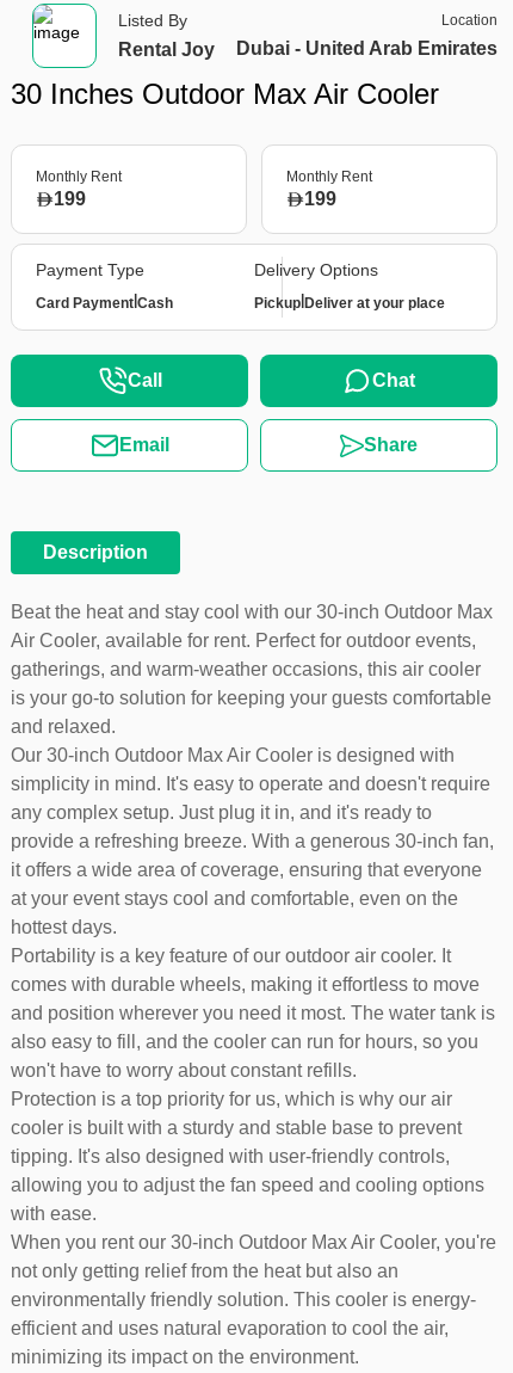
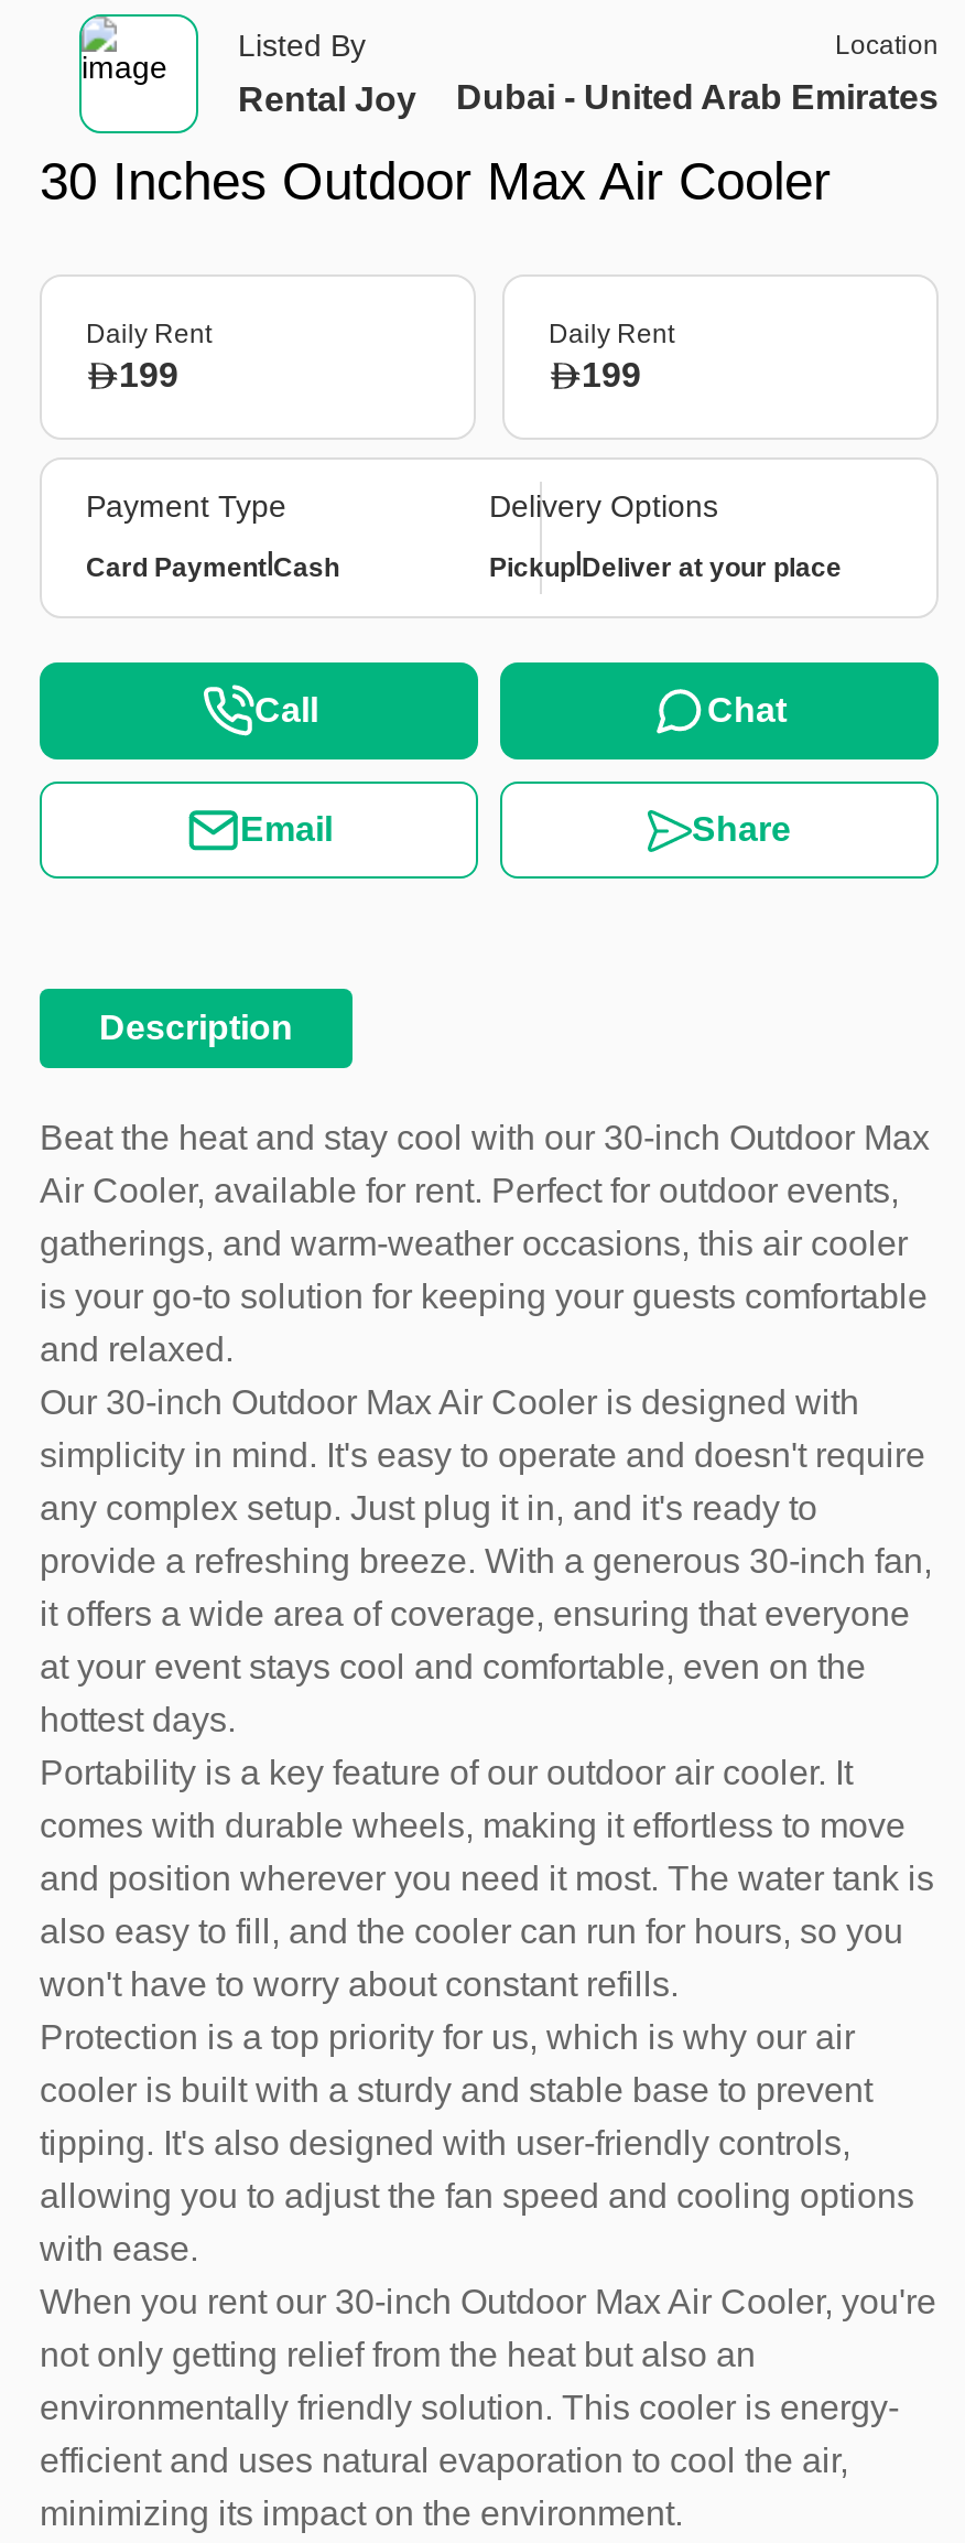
- Monthly Rent
+ Daily Rent

- Monthly Rent
+ Daily Rent
